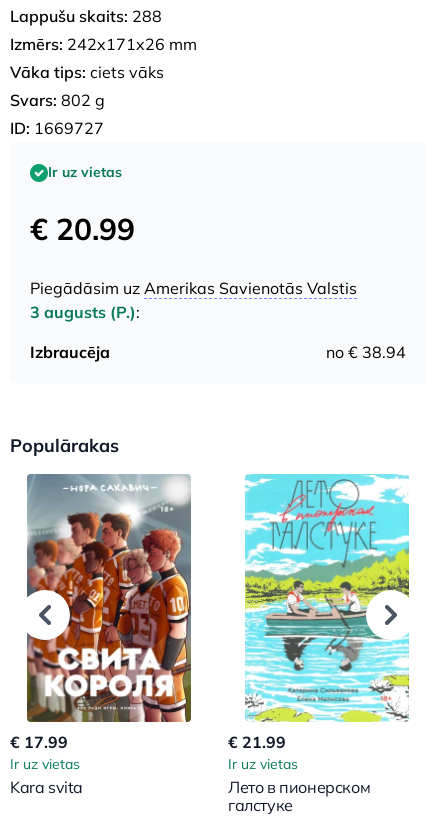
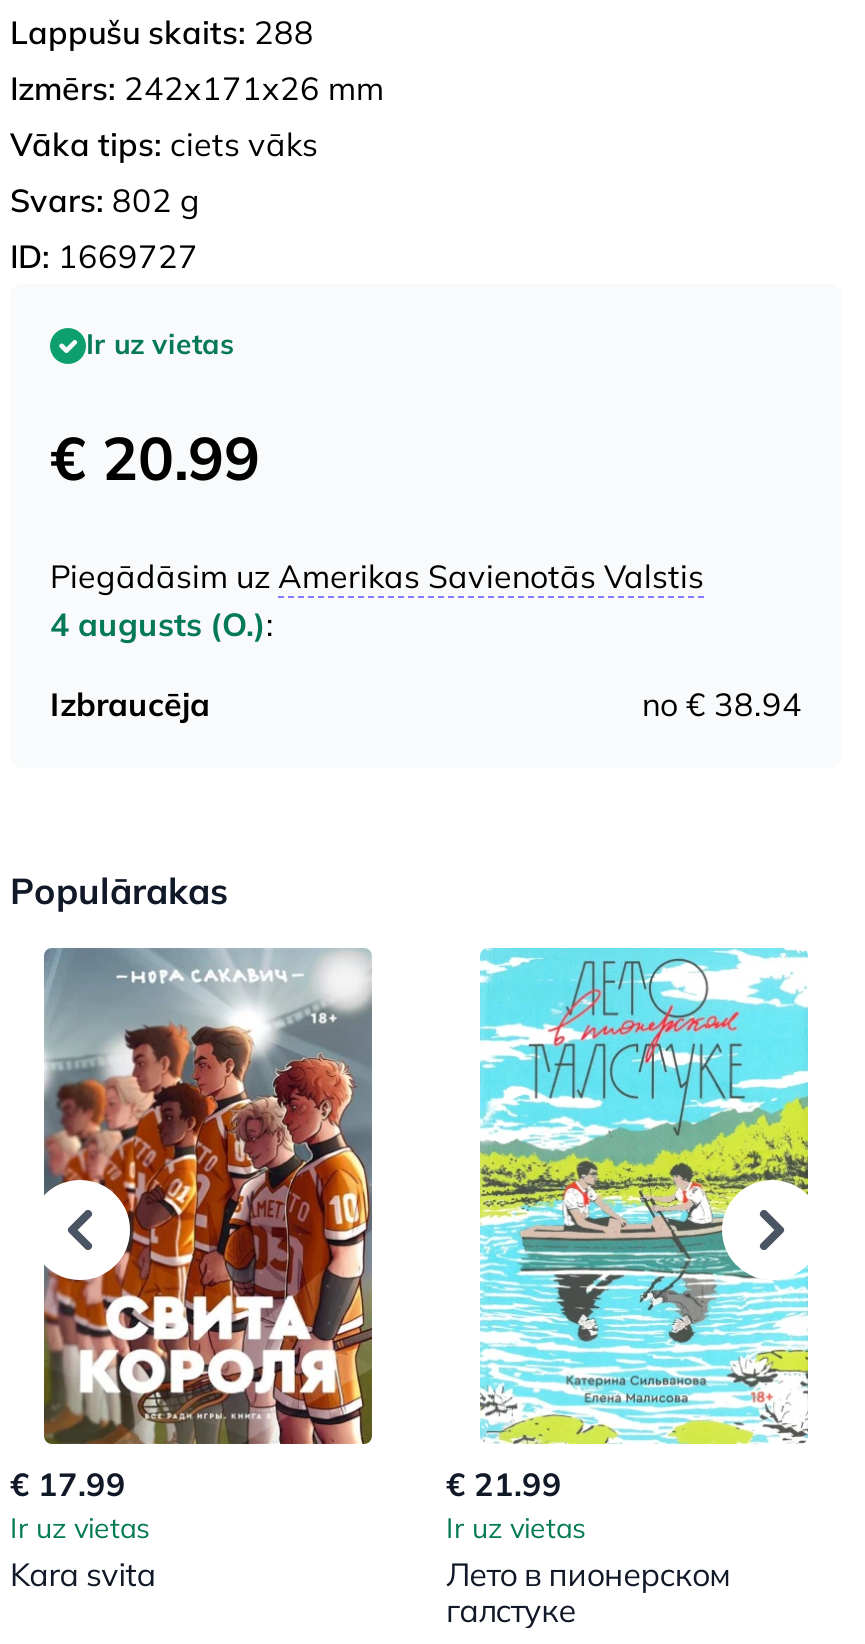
- 3 augusts (P.):
+ 4 augusts (O.):
